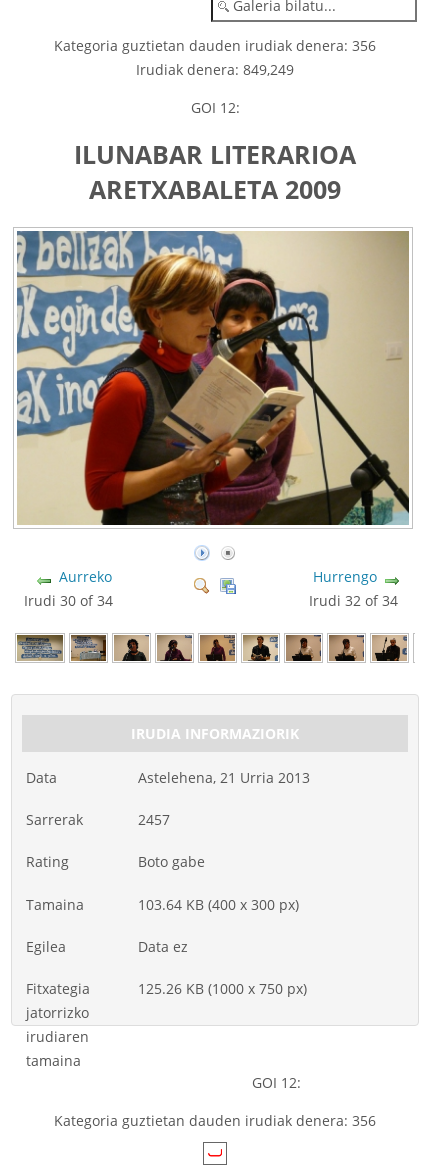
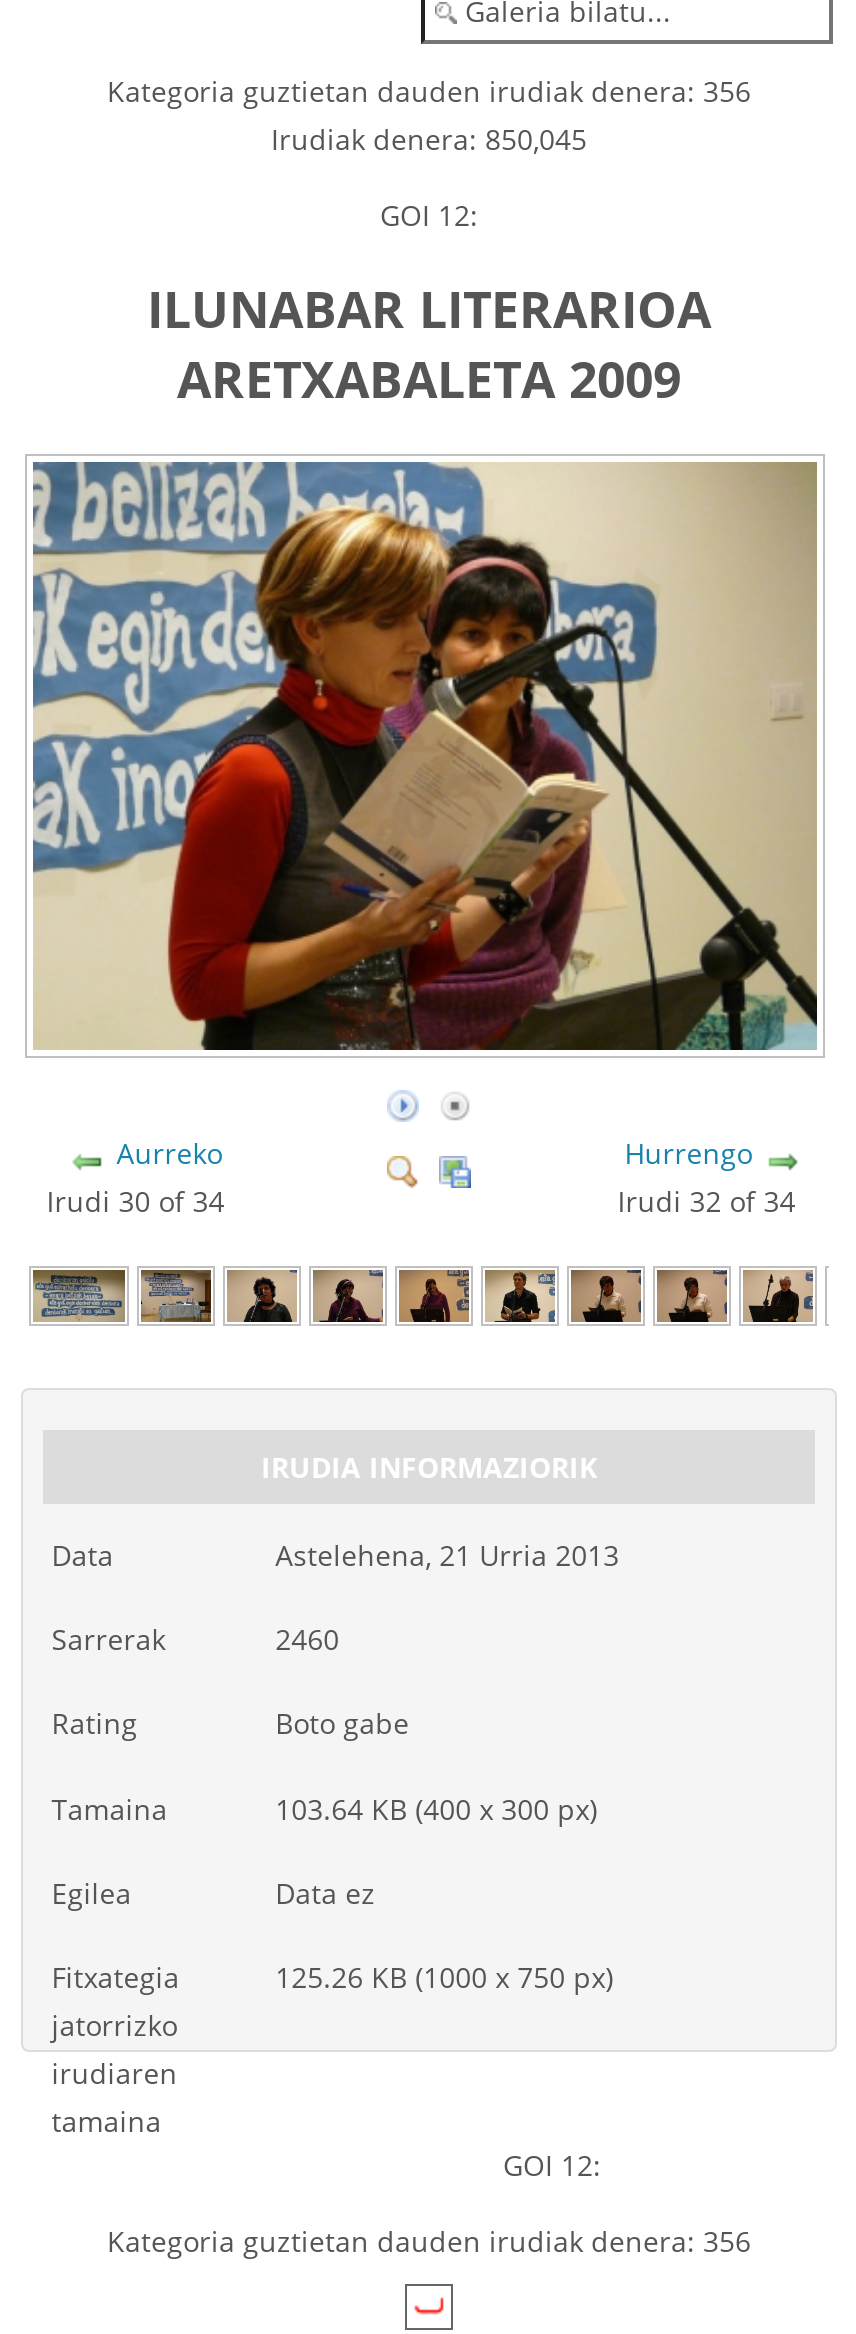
- Irudiak denera: 849,249
+ Irudiak denera: 850,045

- 2457
+ 2460
